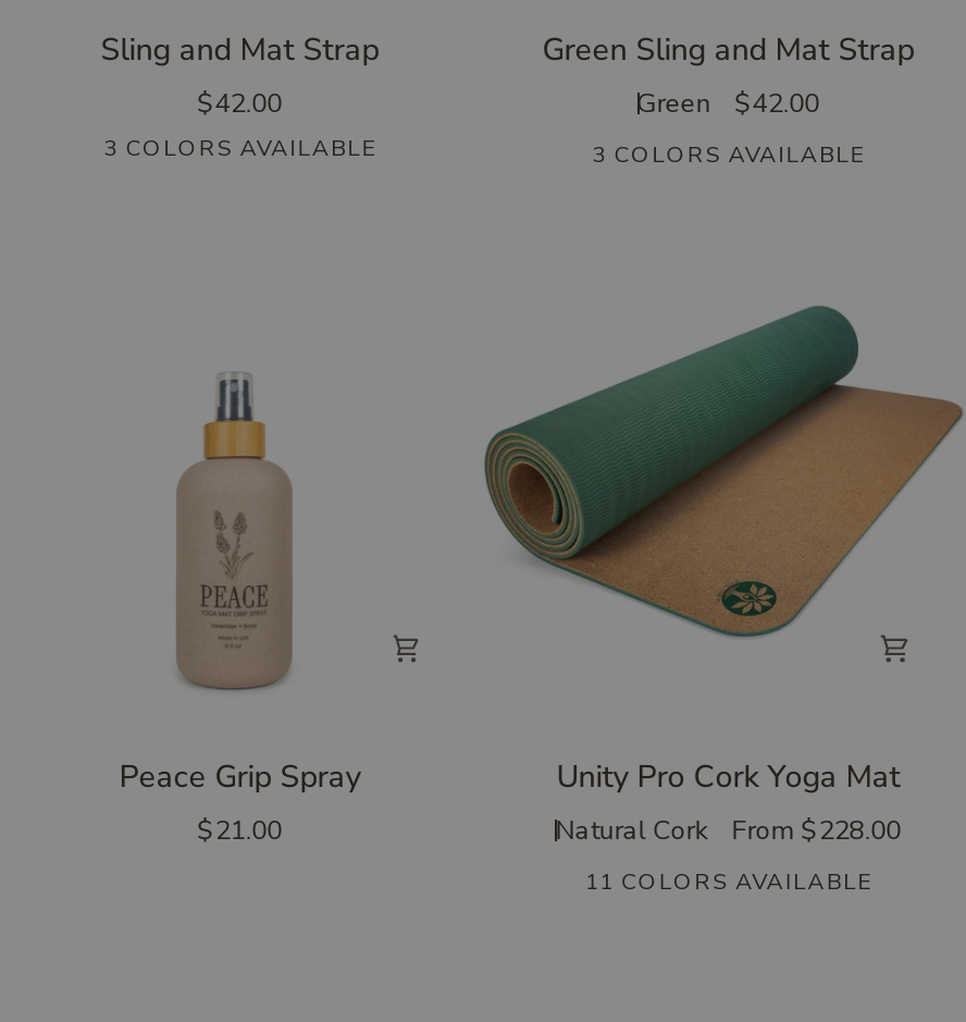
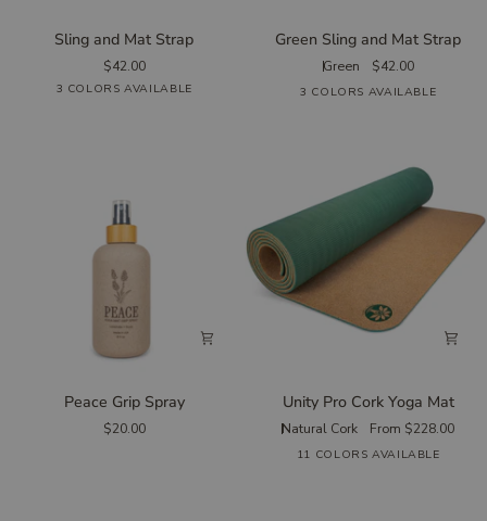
- $21.00
+ $20.00
